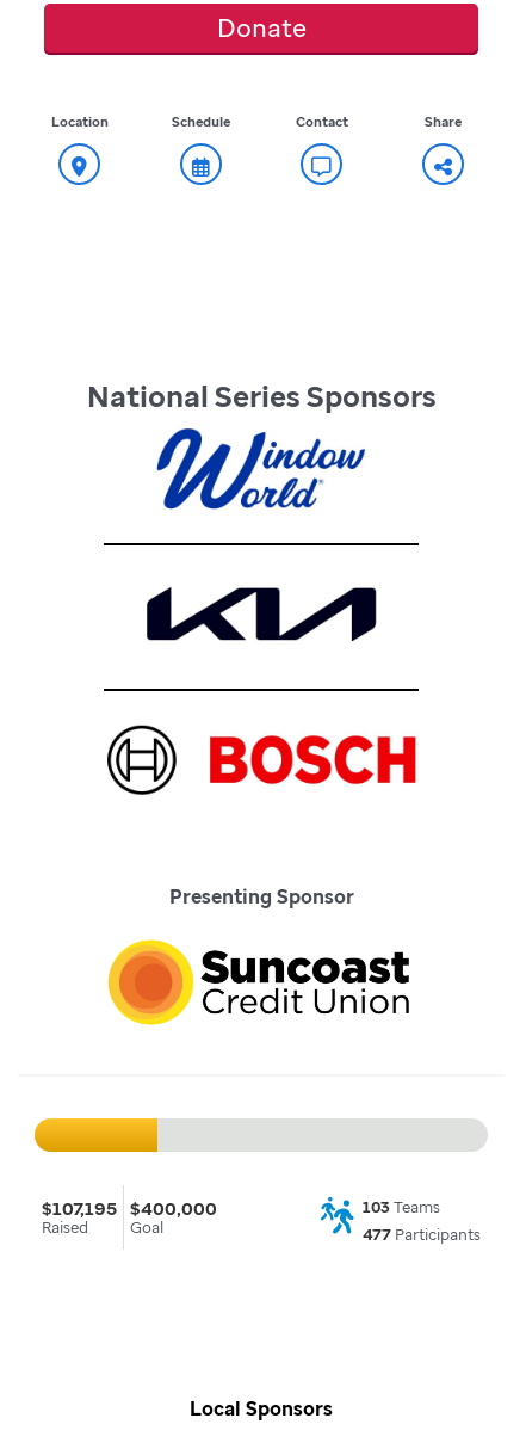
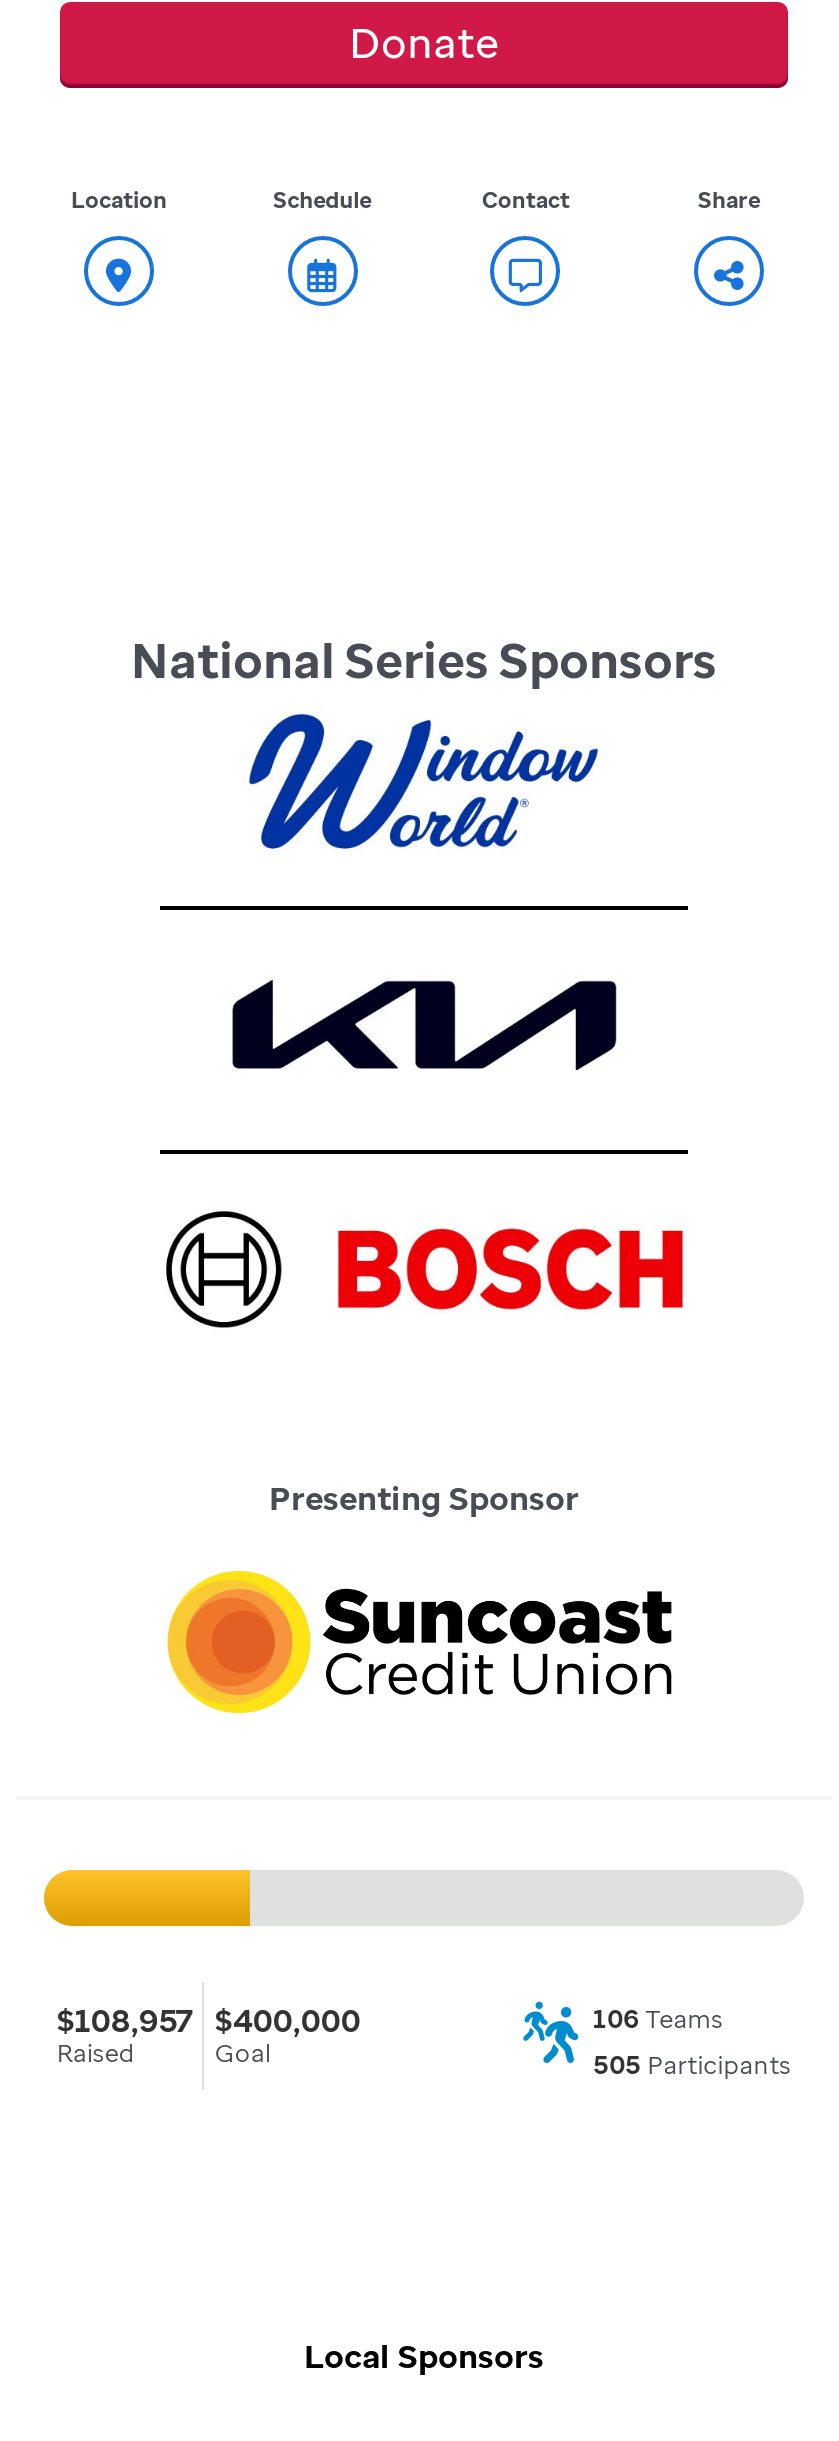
- $107,195 $400,000
+ $108,957 $400,000

- 103 Teams
+ 106 Teams

- 477 Participants
+ 505 Participants
